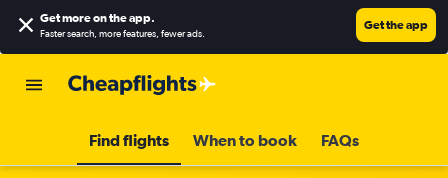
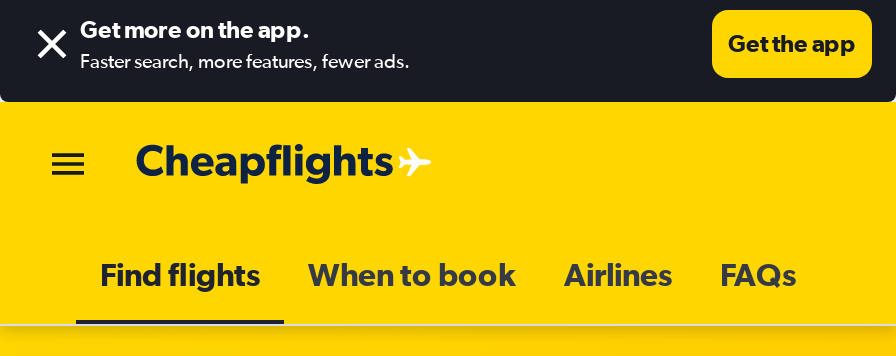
+ Airlines
